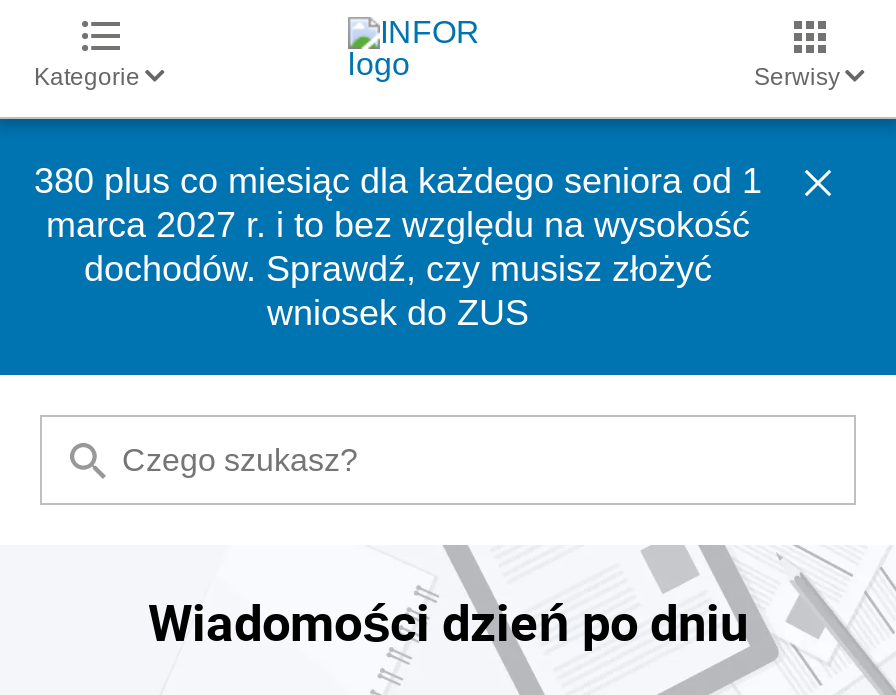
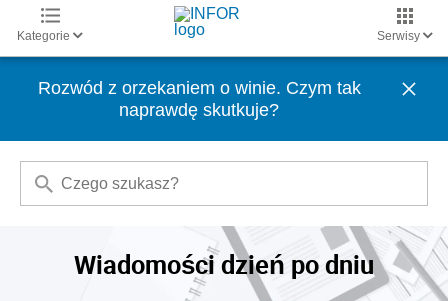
- 380 plus co miesiąc dla każdego seniora od 1
- marca 2027 r. i to bez względu na wysokość
- dochodów. Sprawdź, czy musisz złożyć
- wniosek do ZUS
+ Rozwód z orzekaniem o winie. Czym tak
+ naprawdę skutkuje?
